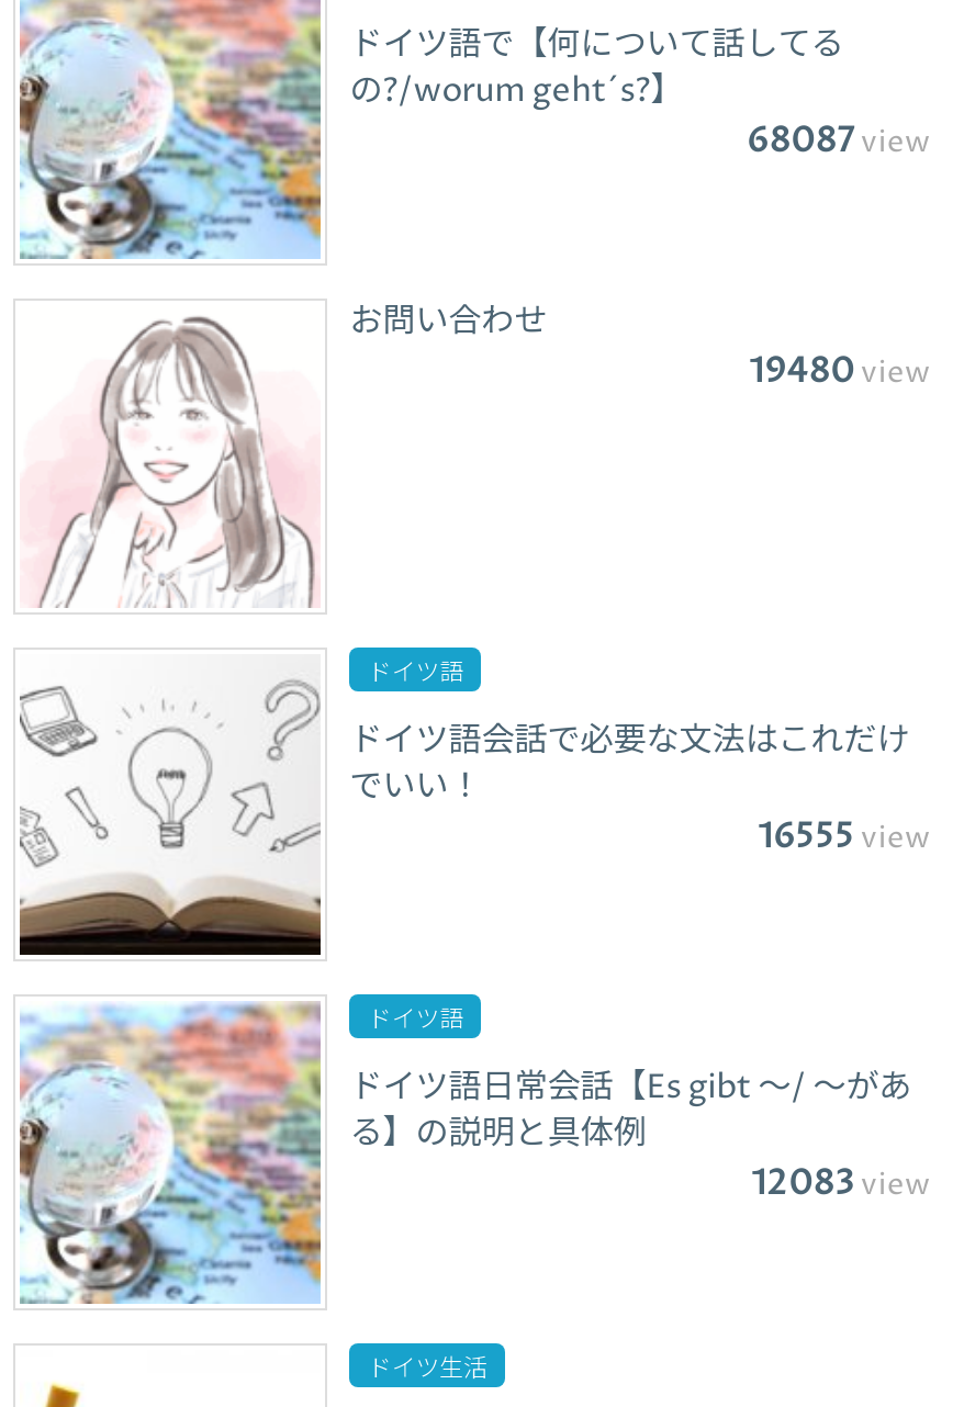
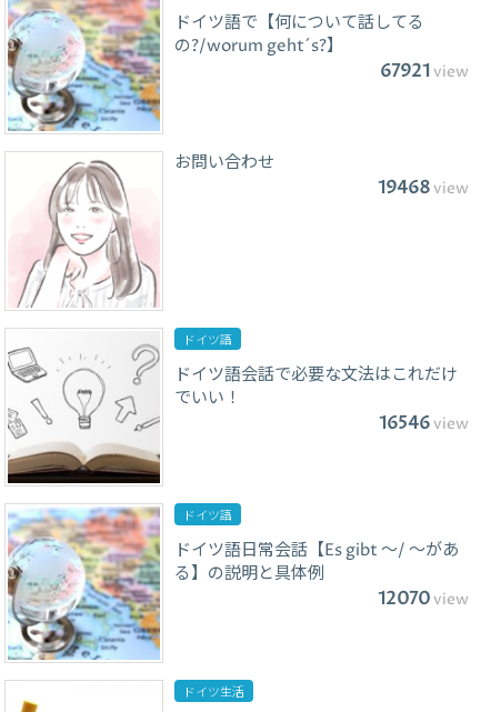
- 68087view
+ 67921view

- 19480 view
+ 19468 view

- 16555 view
+ 16546 view

- 12083 view
+ 12070 view
